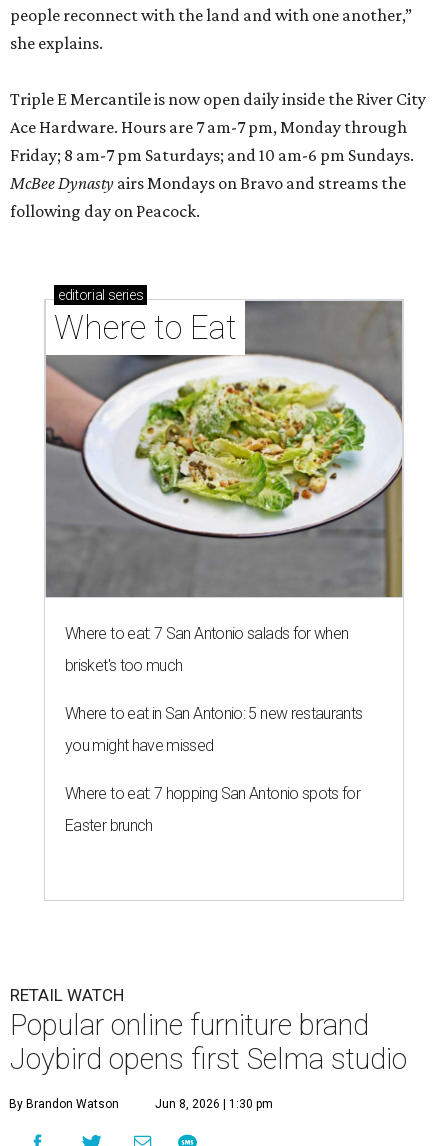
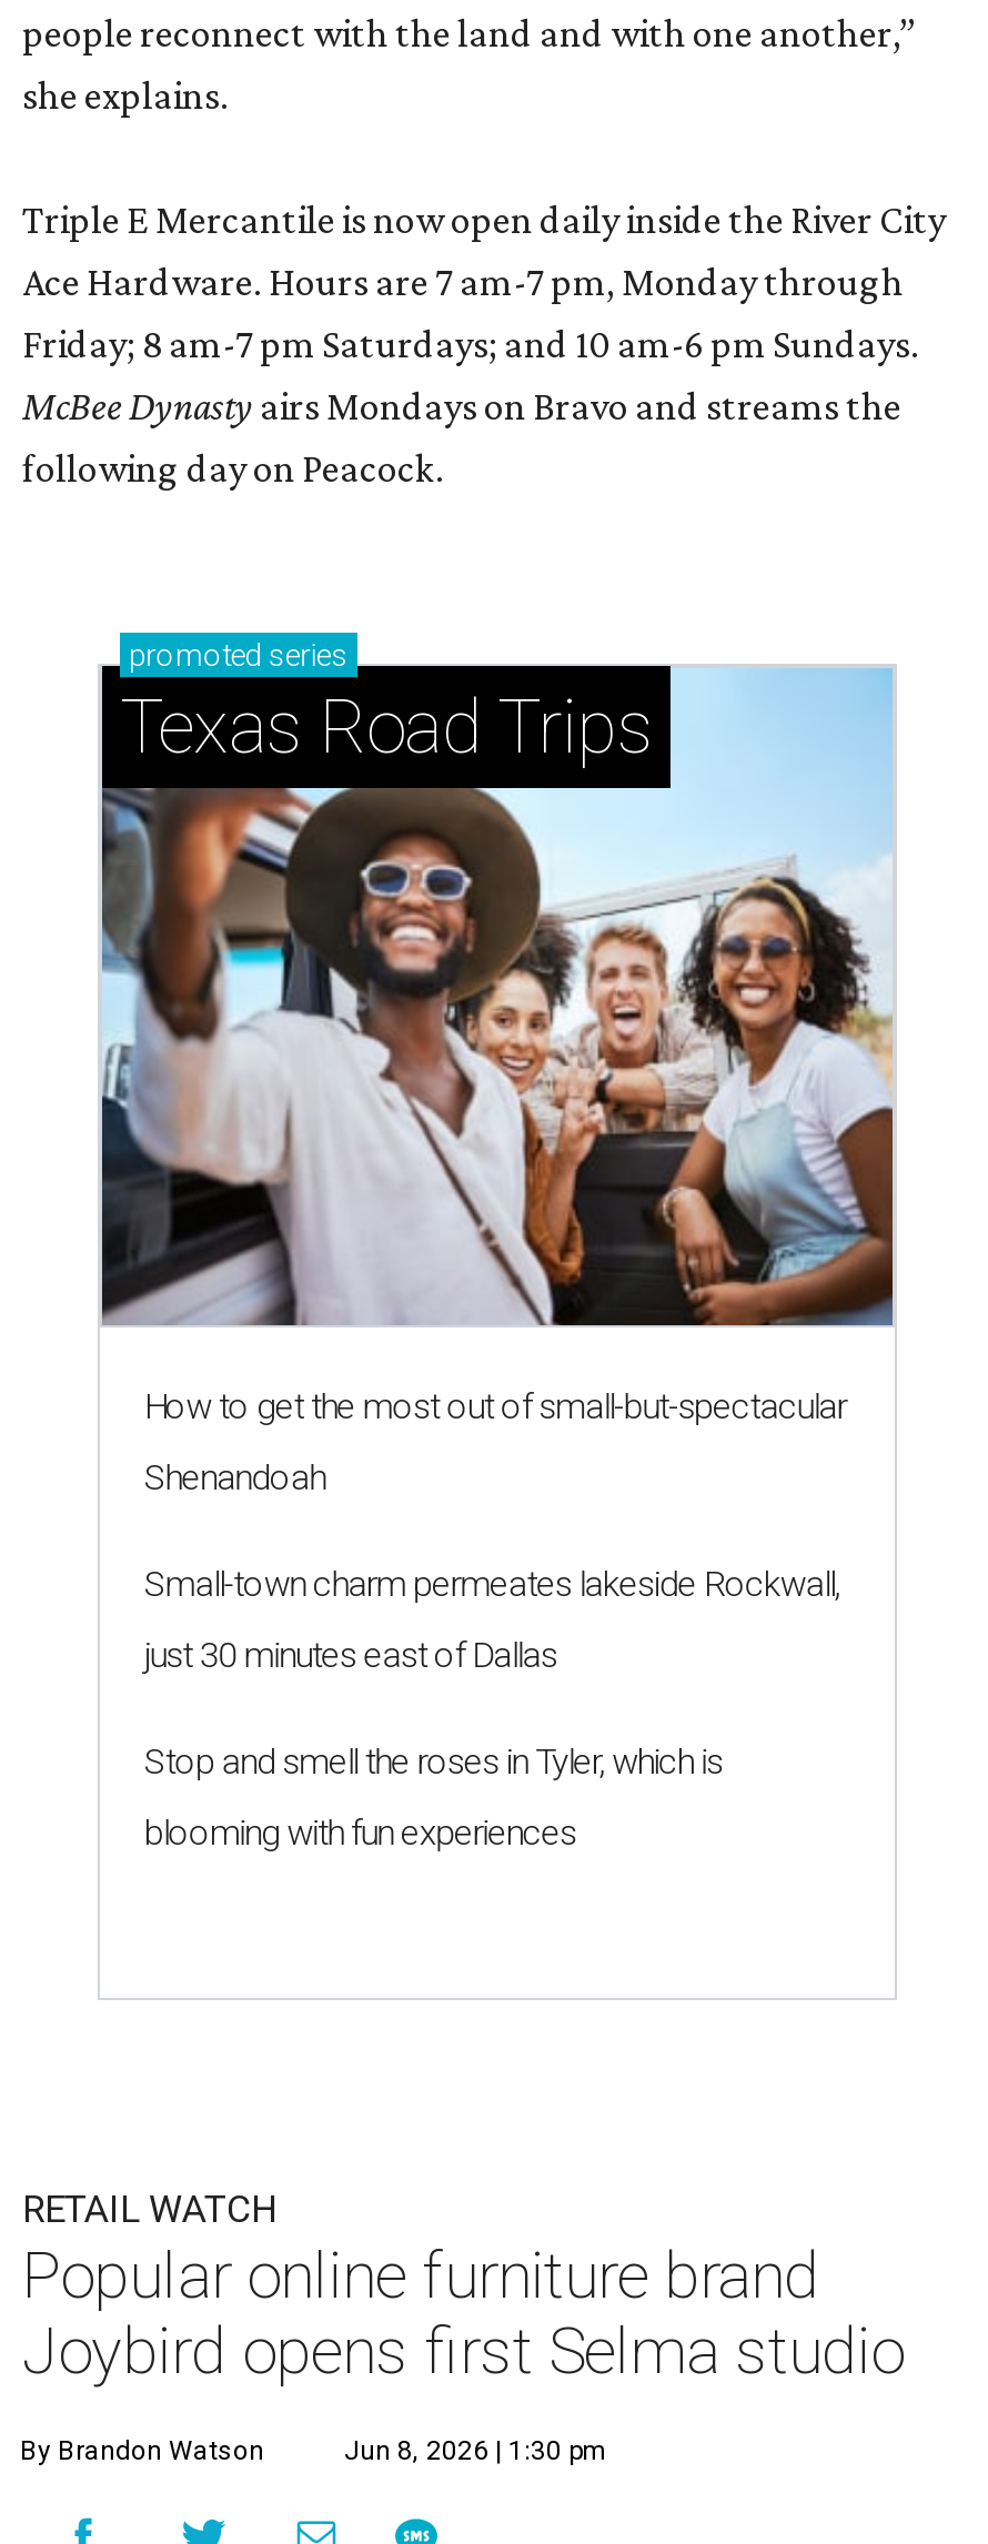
- [image]
- editorial series
- Where to Eat
+ [image]
+ promoted series
+ Texas Road Trips

- Where to eat: 7 San Antonio salads for when
+ How to get the most out of small-but-spectacular

- brisket's too much
+ Shenandoah

- Where to eat in San Antonio: 5 new restaurants
+ Small-town charm permeates lakeside Rockwall,

- you might have missed
+ just 30 minutes east of Dallas

- Where to eat: 7 hopping San Antonio spots for
+ Stop and smell the roses in Tyler, which is

- Easter brunch
+ blooming with fun experiences
